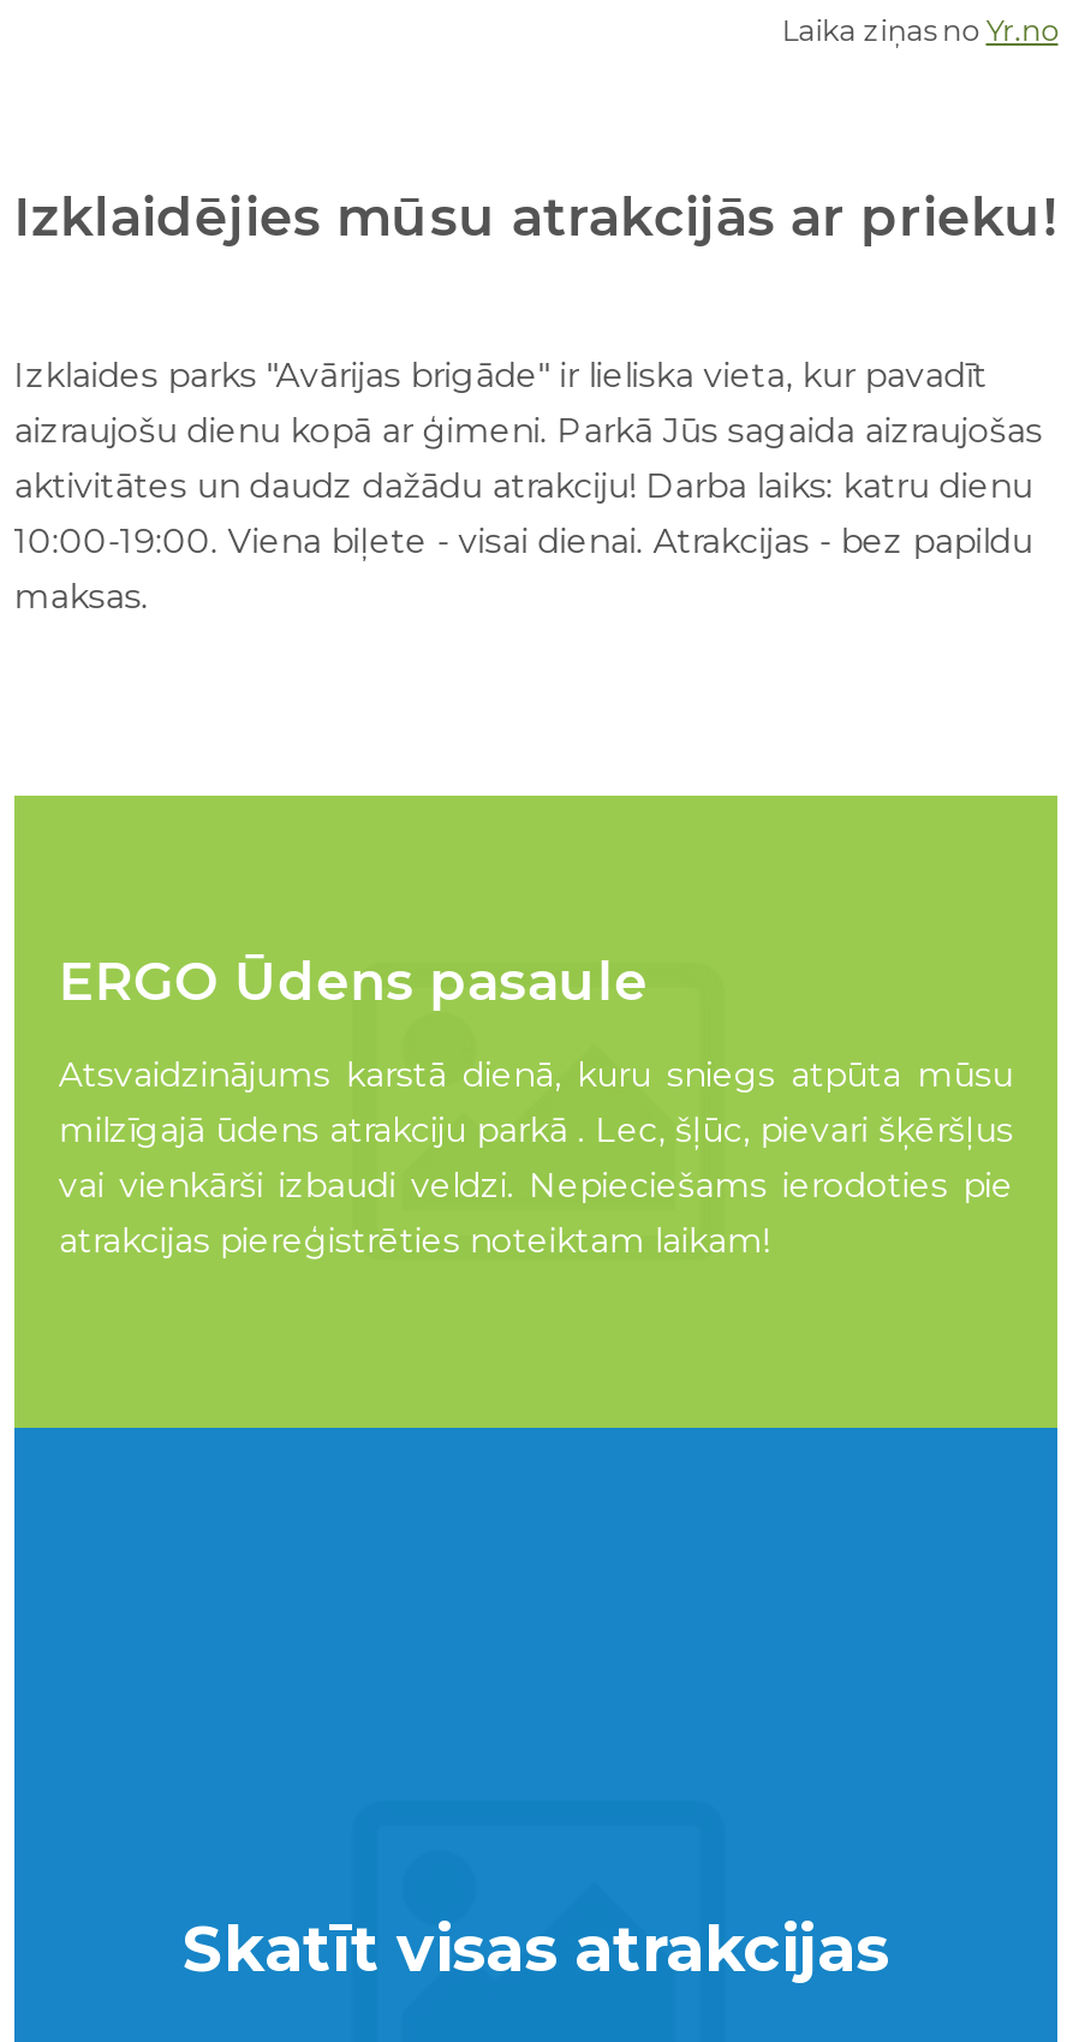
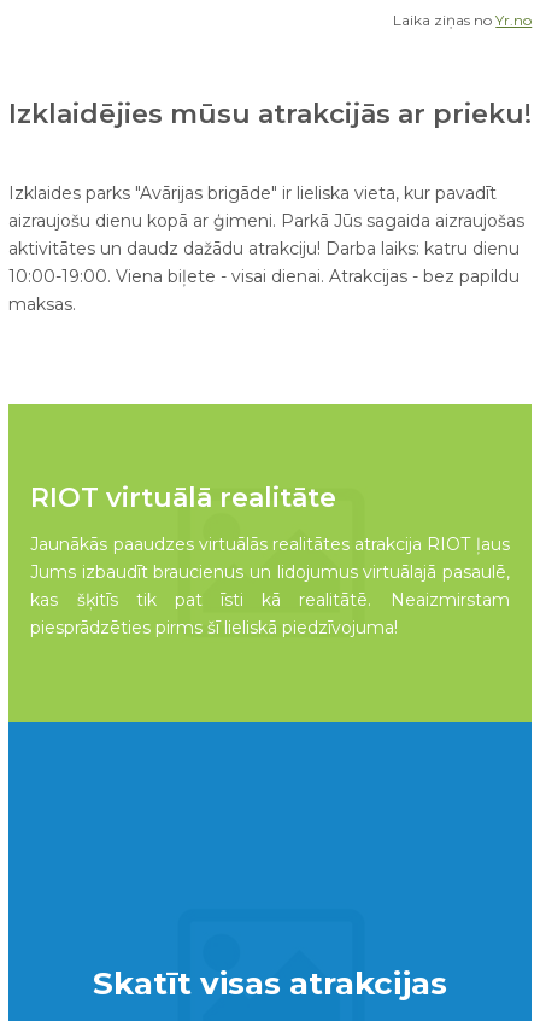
- ERGO Ūdens pasaule
+ RIOT virtuālā realitāte

- Atsvaidzinājums karstā dienā, kuru sniegs atpūta mūsu
- milzīgajā ūdens atrakciju parkā . Lec, šļūc, pievari šķēršļus
- vai vienkārši izbaudi veldzi. Nepieciešams ierodoties pie
- atrakcijas piereģistrēties noteiktam laikam!
+ Jaunākās paaudzes virtuālās realitātes atrakcija RIOT ļaus
+ Jums izbaudīt braucienus un lidojumus virtuālajā pasaulē,
+ kas šķitīs tik pat īsti kā realitātē. Neaizmirstam
+ piesprādzēties pirms šī lieliskā piedzīvojuma!
